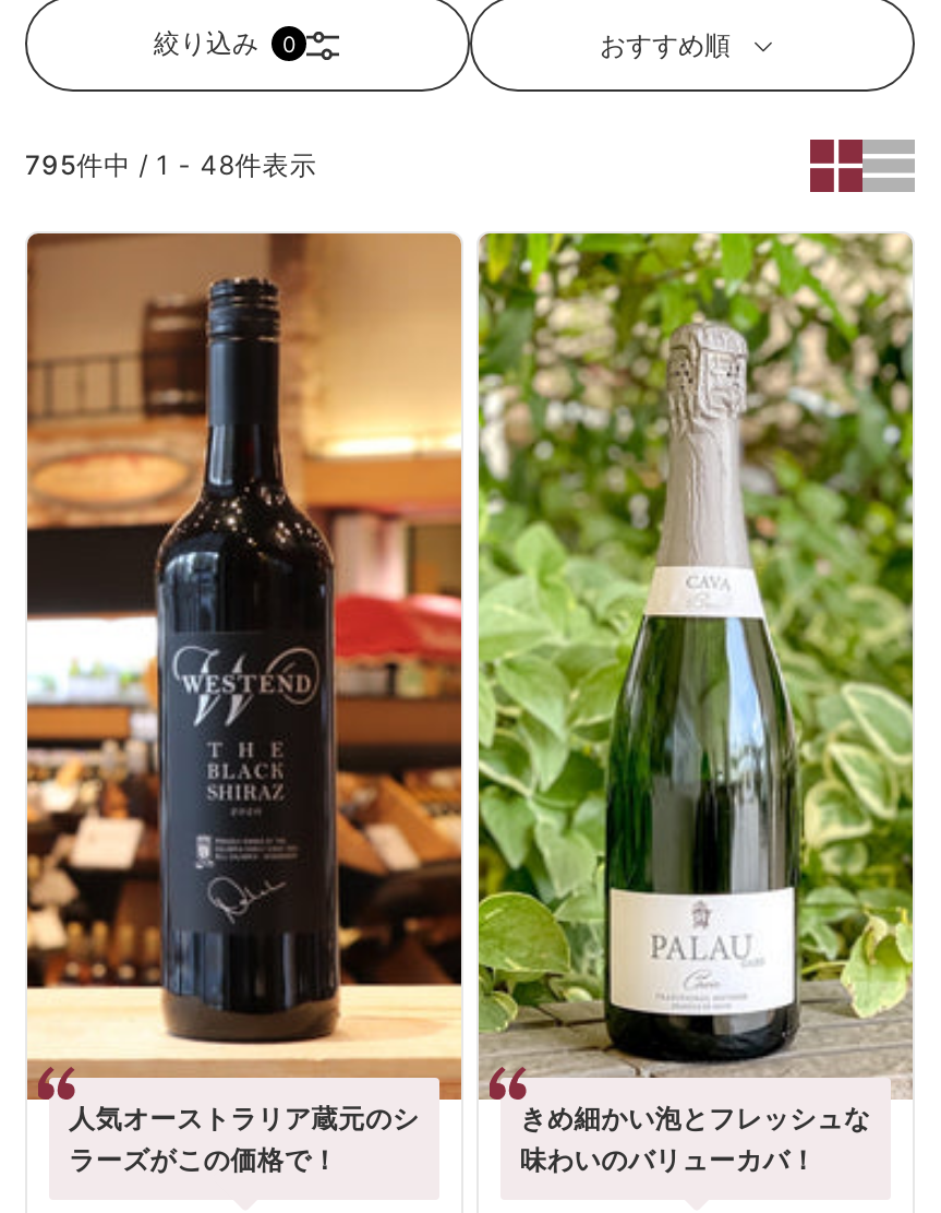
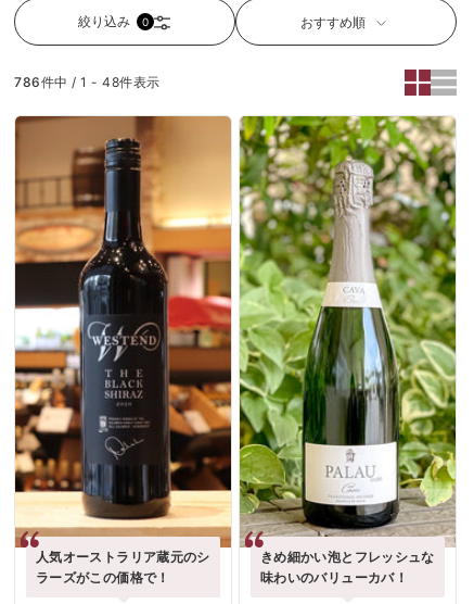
- 795件中 / 1 - 48件表示
+ 786件中 / 1 - 48件表示
